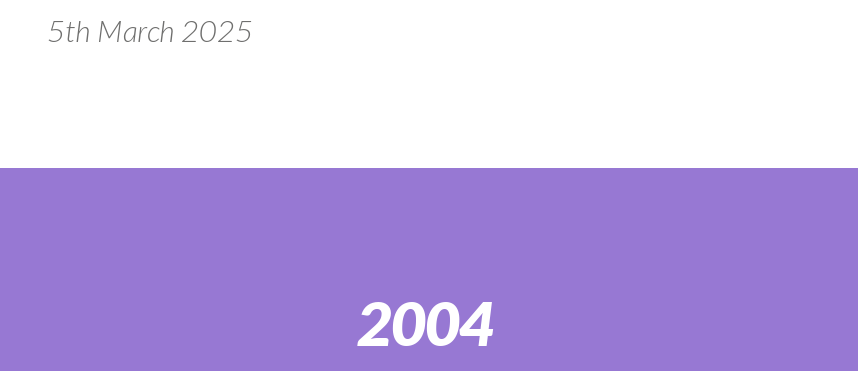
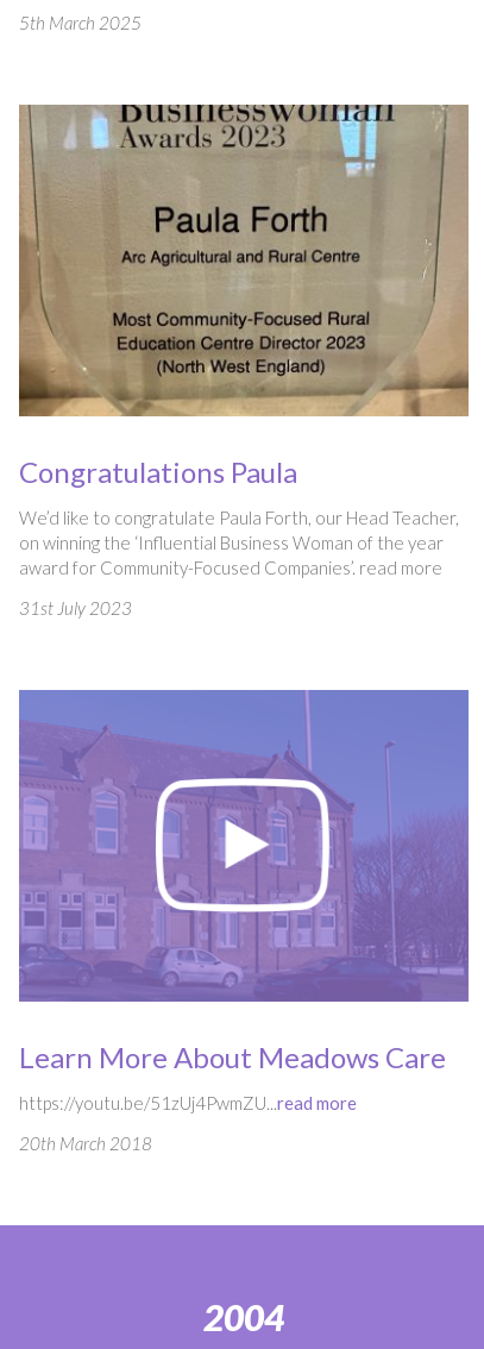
+ [image]
+ Congratulations Paula
+ We’d like to congratulate Paula Forth, our Head Teacher,
+ on winning the ‘Influential Business Woman of the year
+ award for Community-Focused Companies’. read more
+ 31st July 2023

+ [image]
+ Learn More About Meadows Care
+ https://youtu.be/51zUj4PwmZU...read more
+ 20th March 2018
